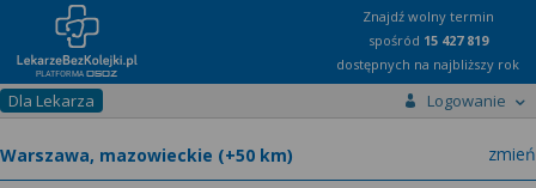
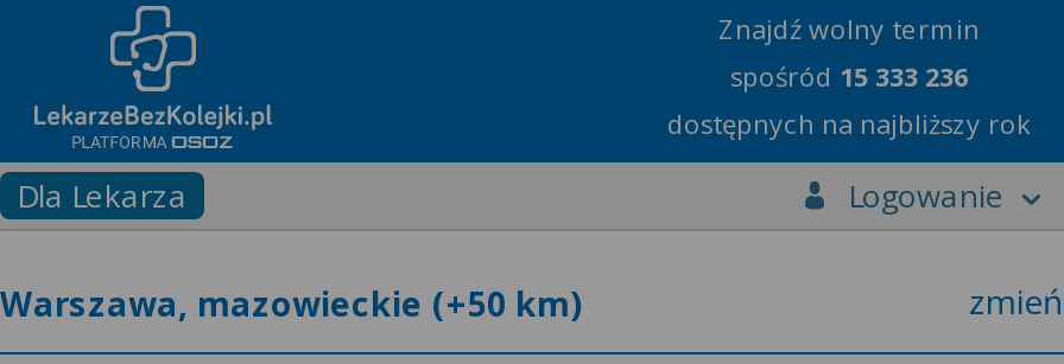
- spośród 15 427 819
+ spośród 15 333 236
